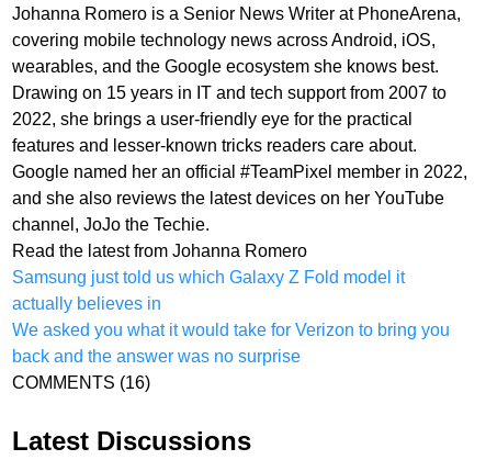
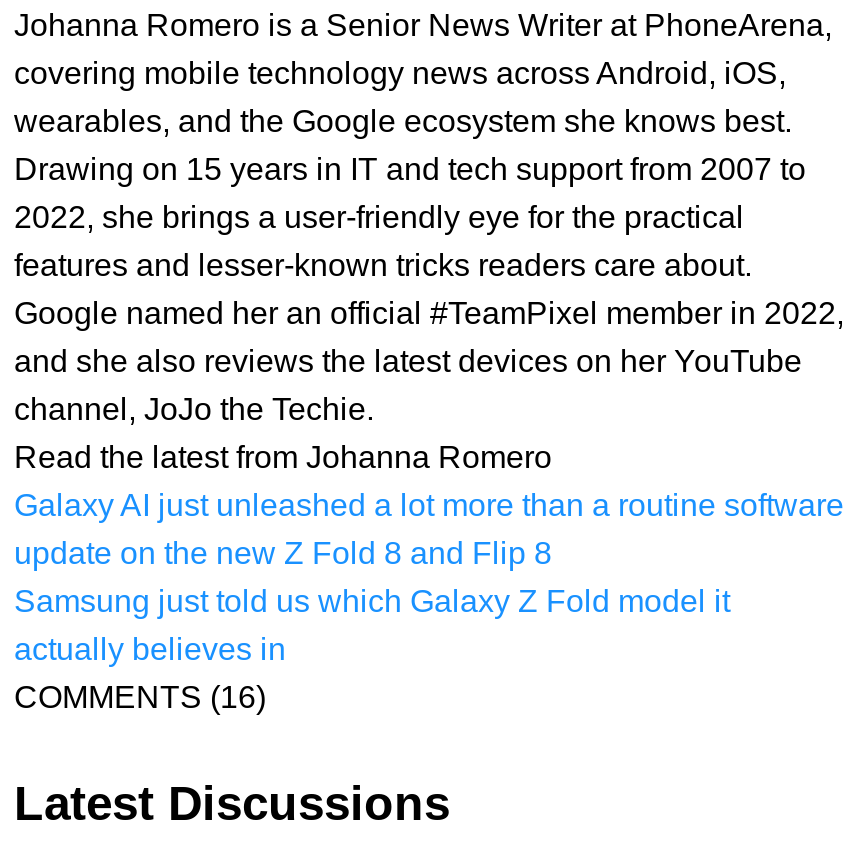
+ Galaxy AI just unleashed a lot more than a routine software
+ update on the new Z Fold 8 and Flip 8

moved down: Samsung just told us which Galaxy Z Fold model it | actually believes in

- We asked you what it would take for Verizon to bring you
- back and the answer was no surprise
